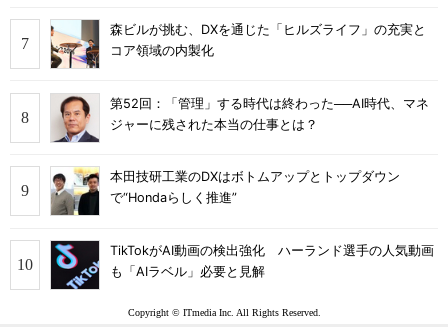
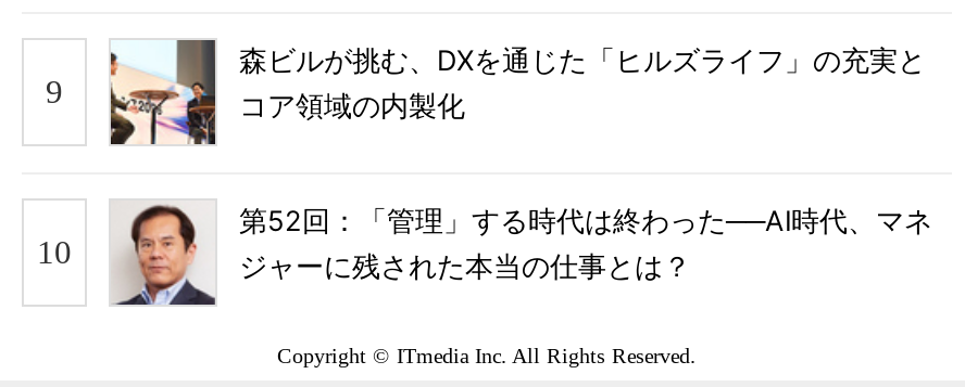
- [image]
- 本田技研工業のDXはボトムアップとトップダウン
- で“Hondaらしく推進”

- [image]
- TikTokがAI動画の検出強化 ハーランド選手の人気動画
- も「AIラベル」必要と見解
